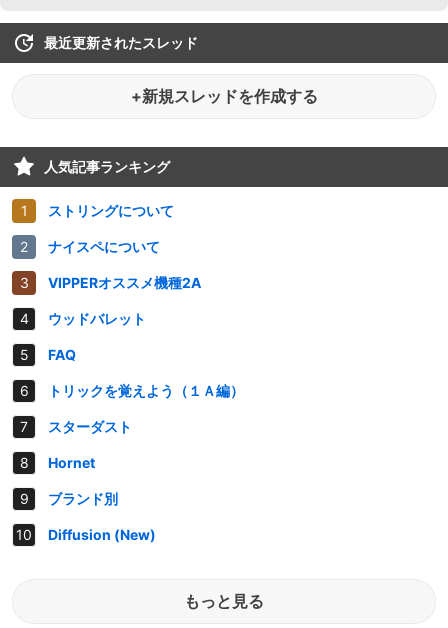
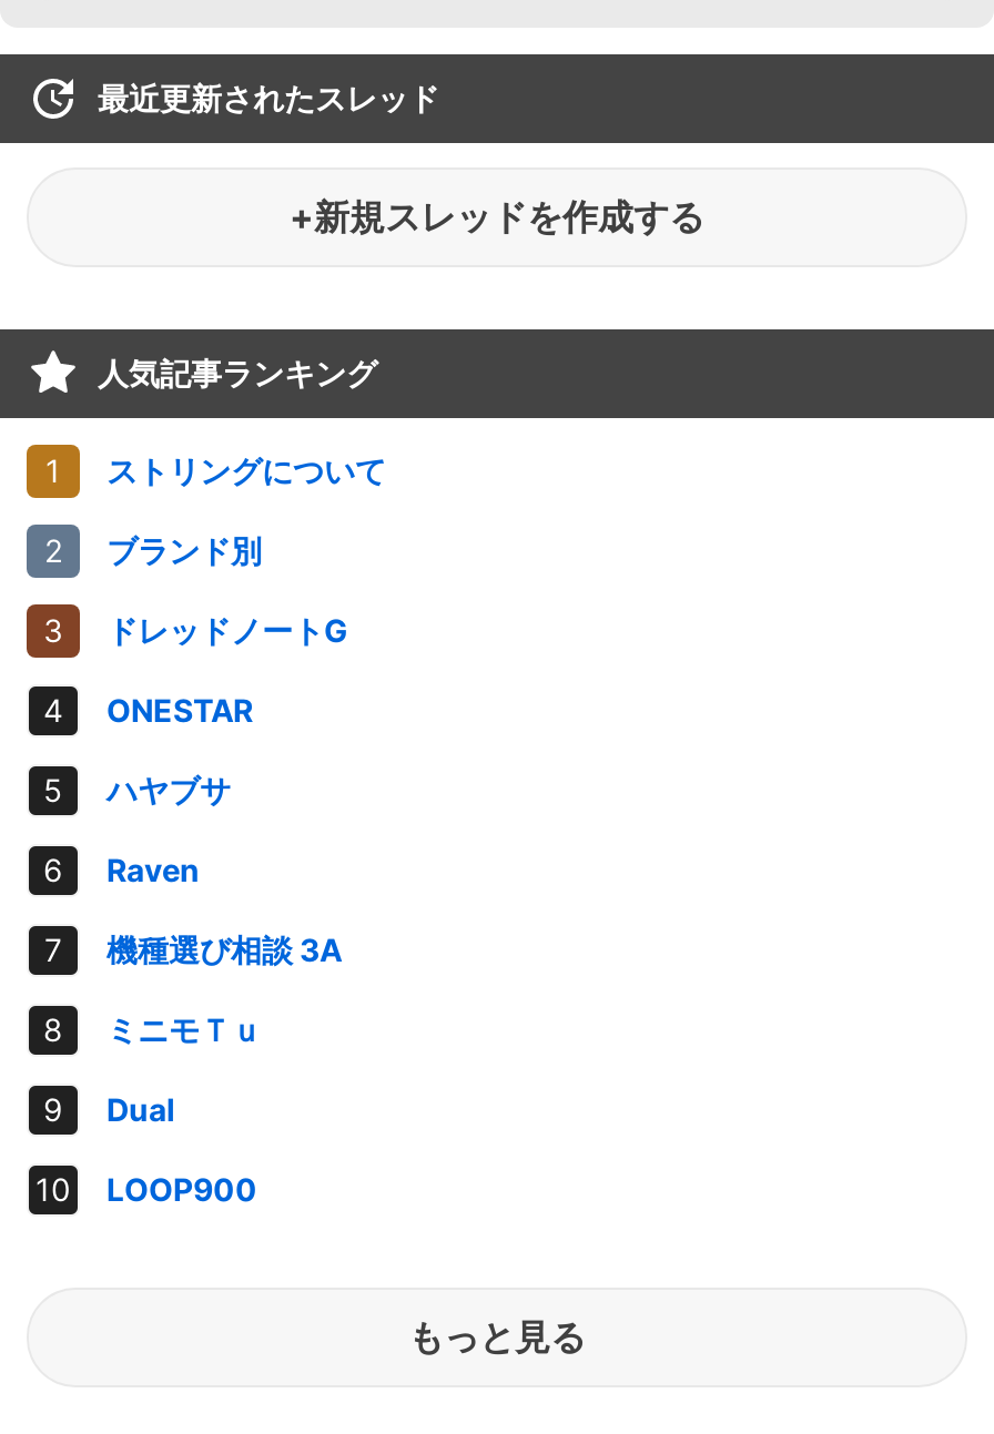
- ナイスペについて
- VIPPERオススメ機種2A
- ウッドバレット
- FAQ
- トリックを覚えよう（１Ａ編）
- スターダスト
- Hornet

moved up: ブランド別

- Diffusion (New)
+ ドレッドノートG
+ ONESTAR
+ ハヤブサ
+ Raven
+ 機種選び相談 3A
+ ミニモＴｕ
+ Dual
+ LOOP900
